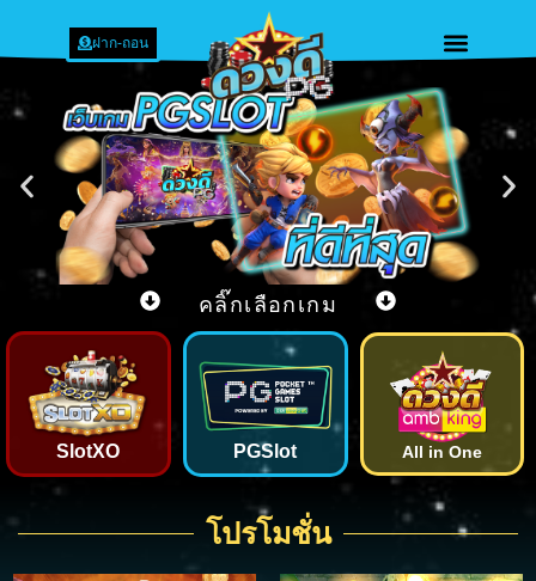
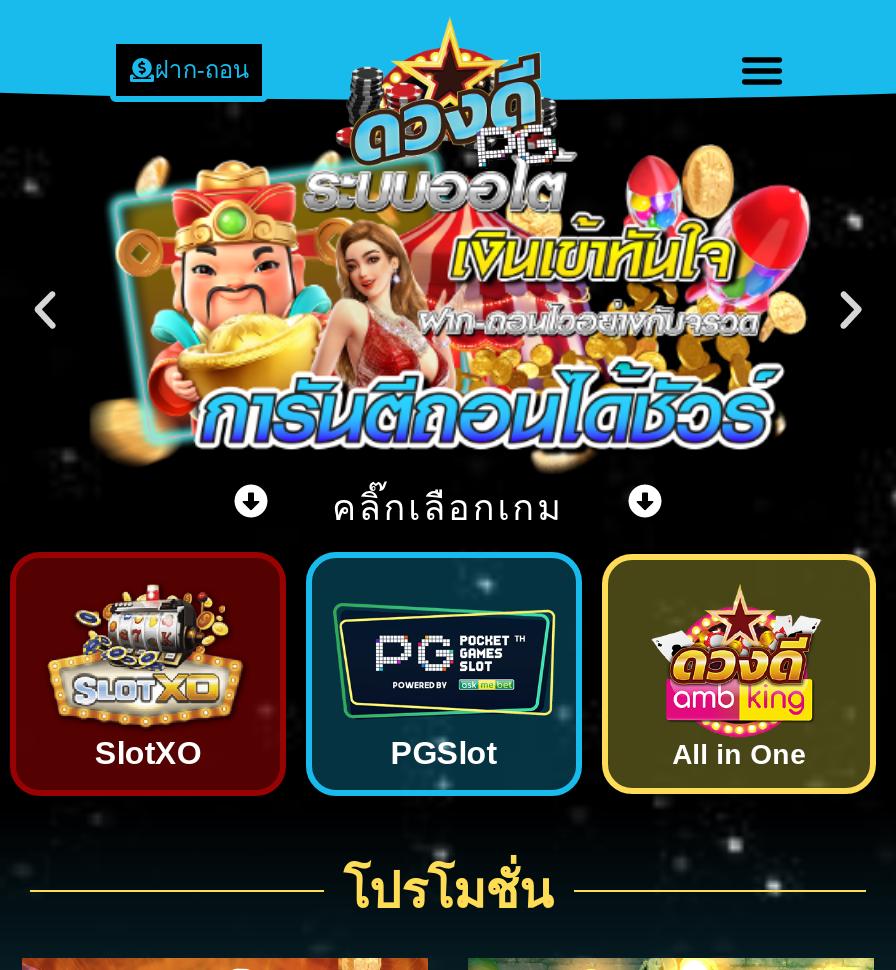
- [image]
+ [image]
